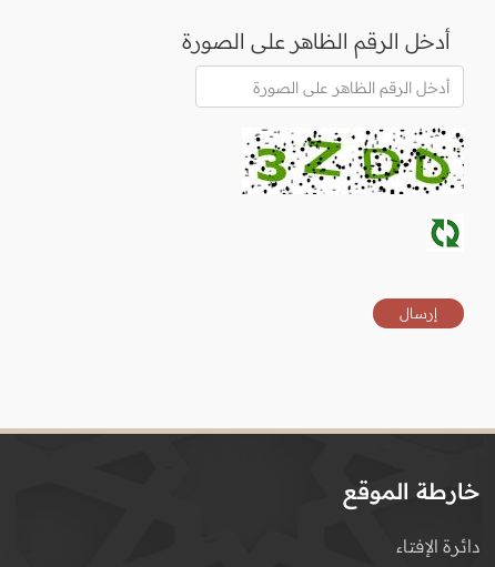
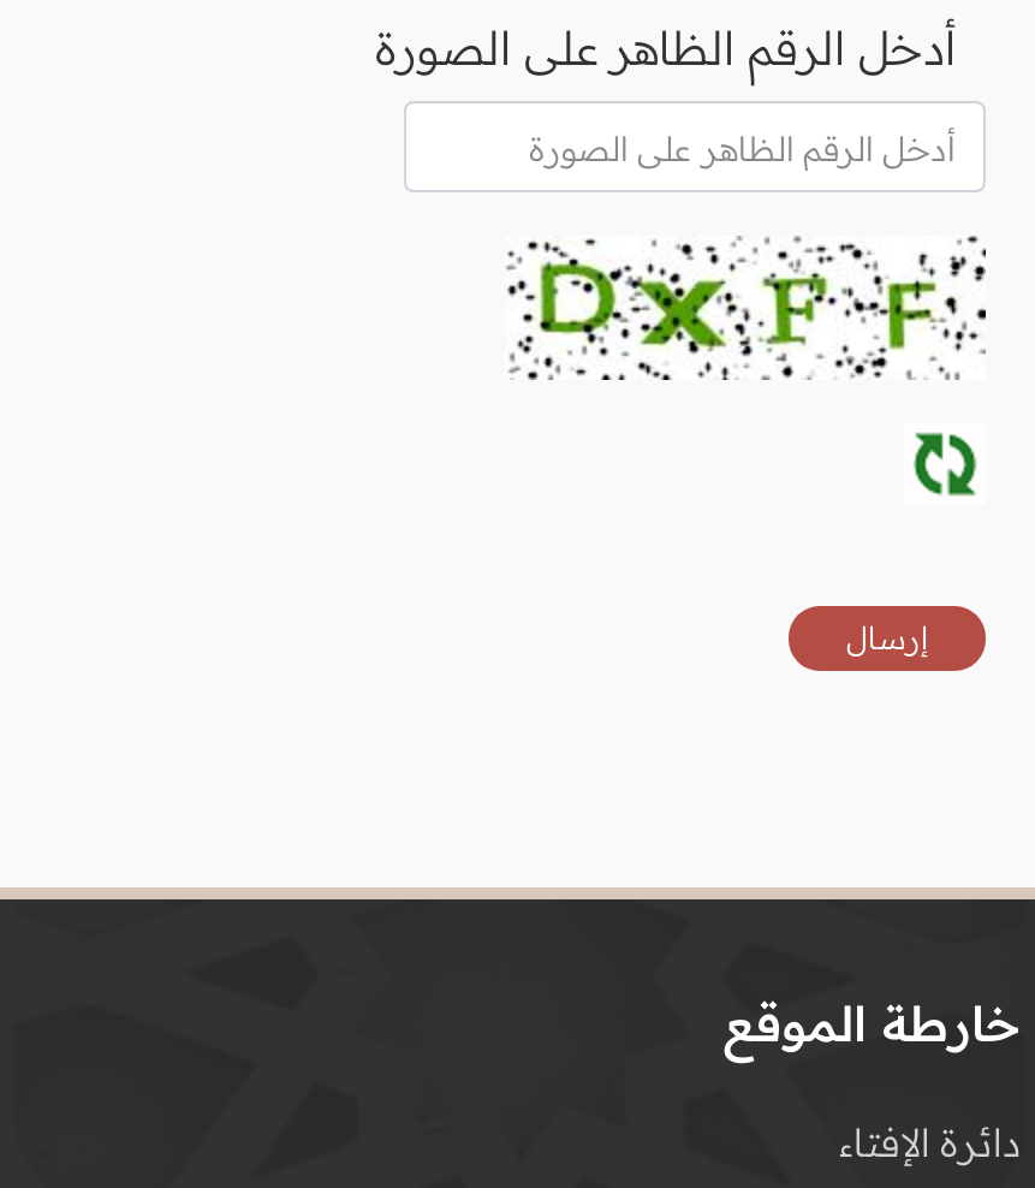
- [image]
+ [image]
